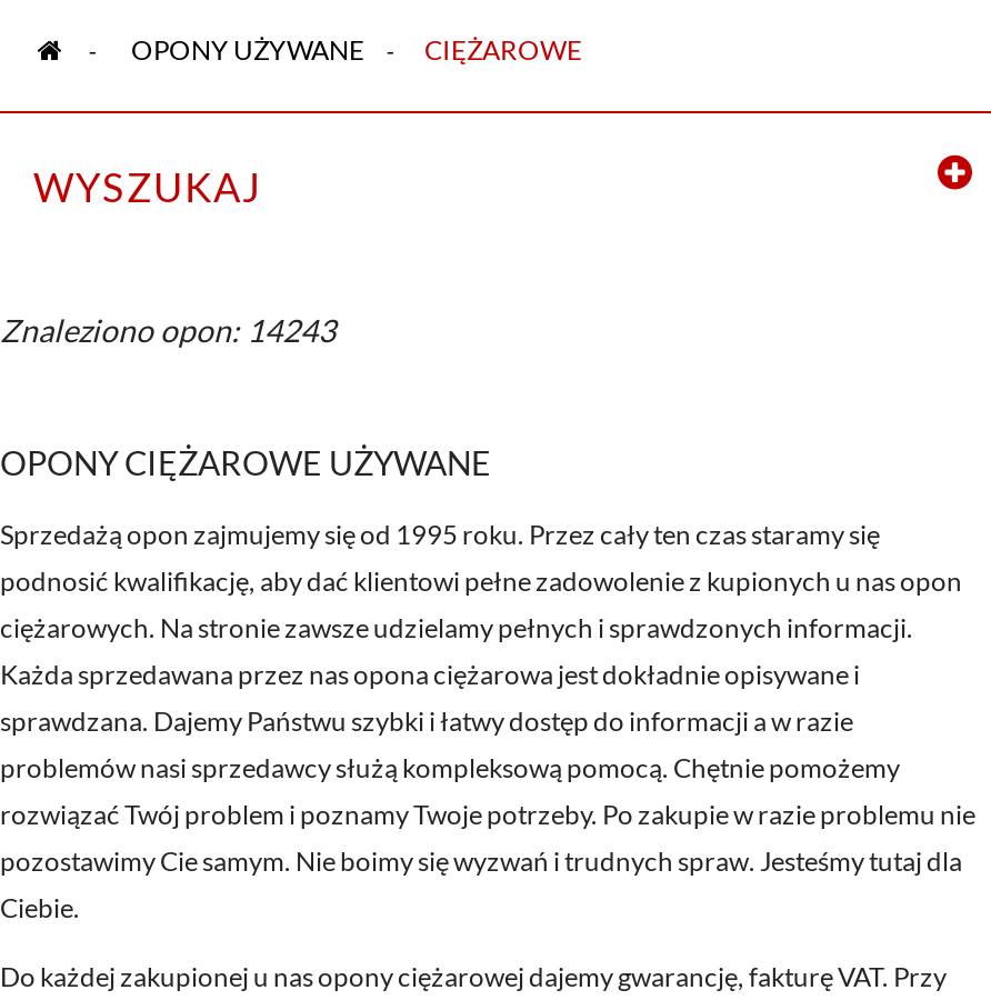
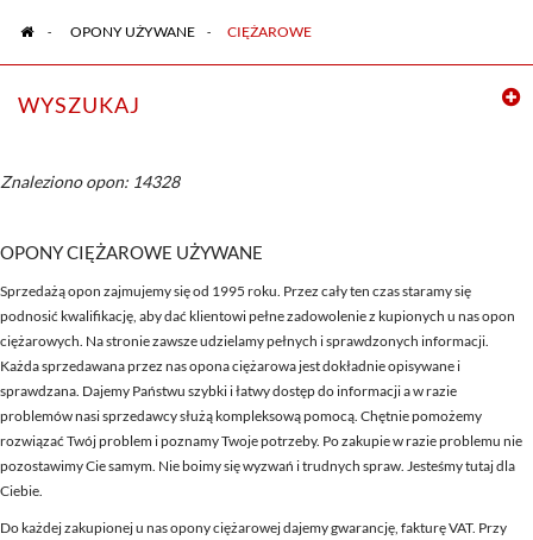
- Znaleziono opon: 14243
+ Znaleziono opon: 14328
